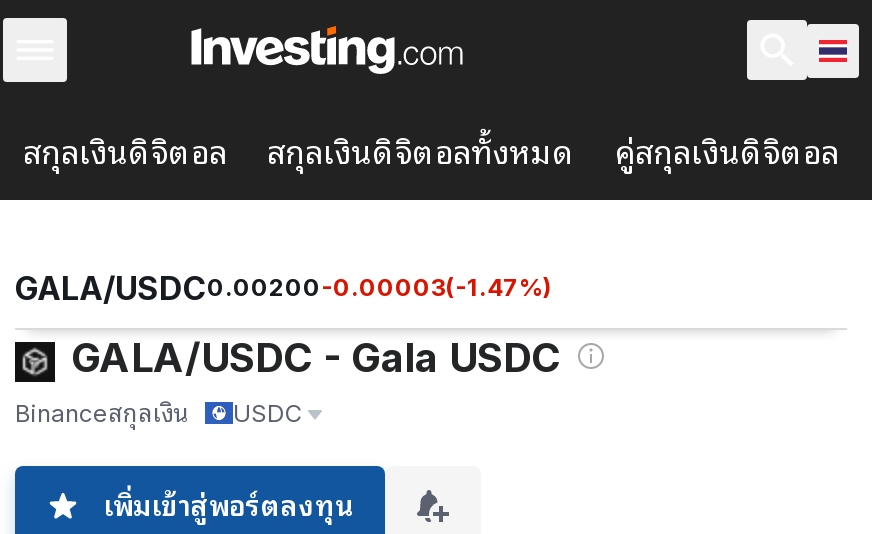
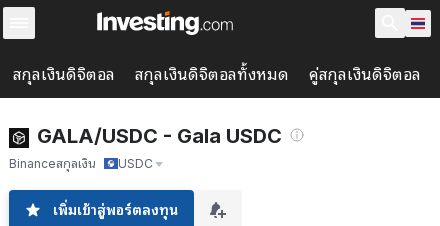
- GALA/USDC0.00200-0.00003(-1.47%)
